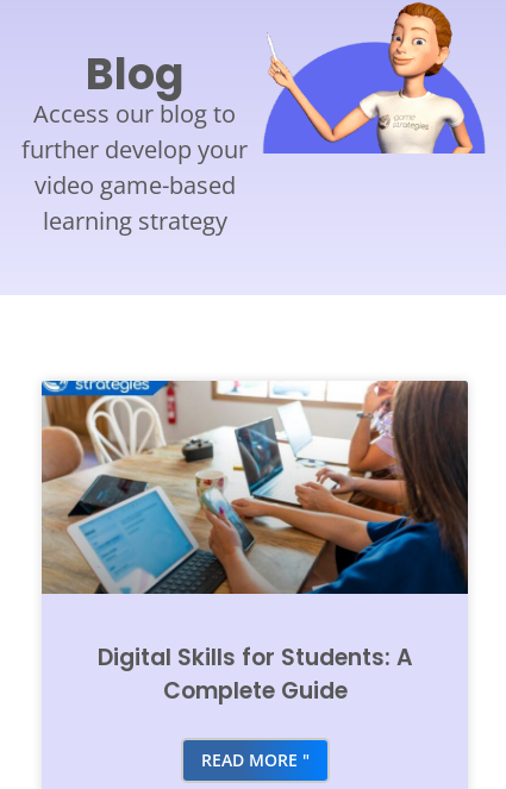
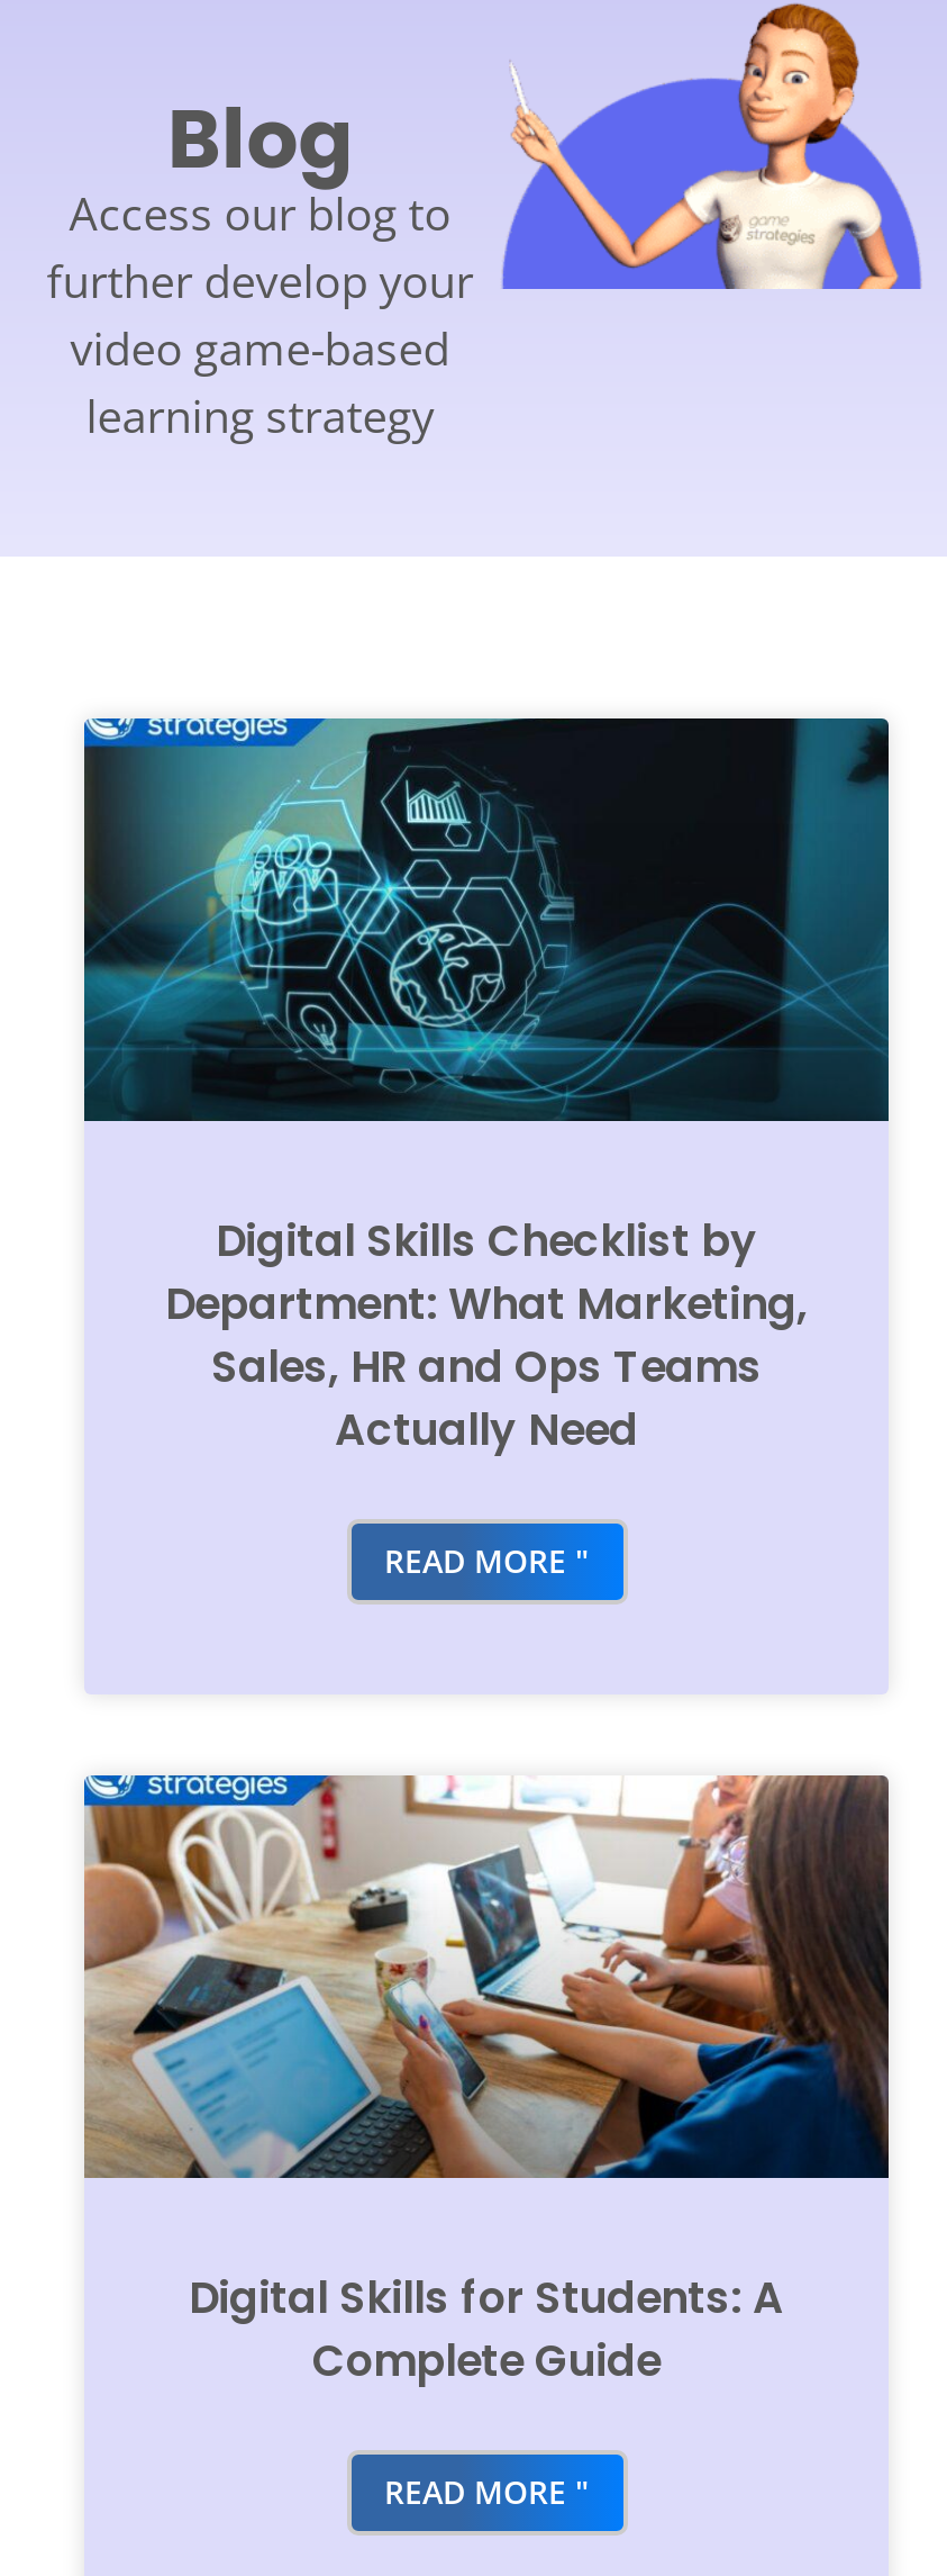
+ [image]
+ Digital Skills Checklist by
+ Department: What Marketing,
+ Sales, HR and Ops Teams
+ Actually Need
+ READ MORE "
